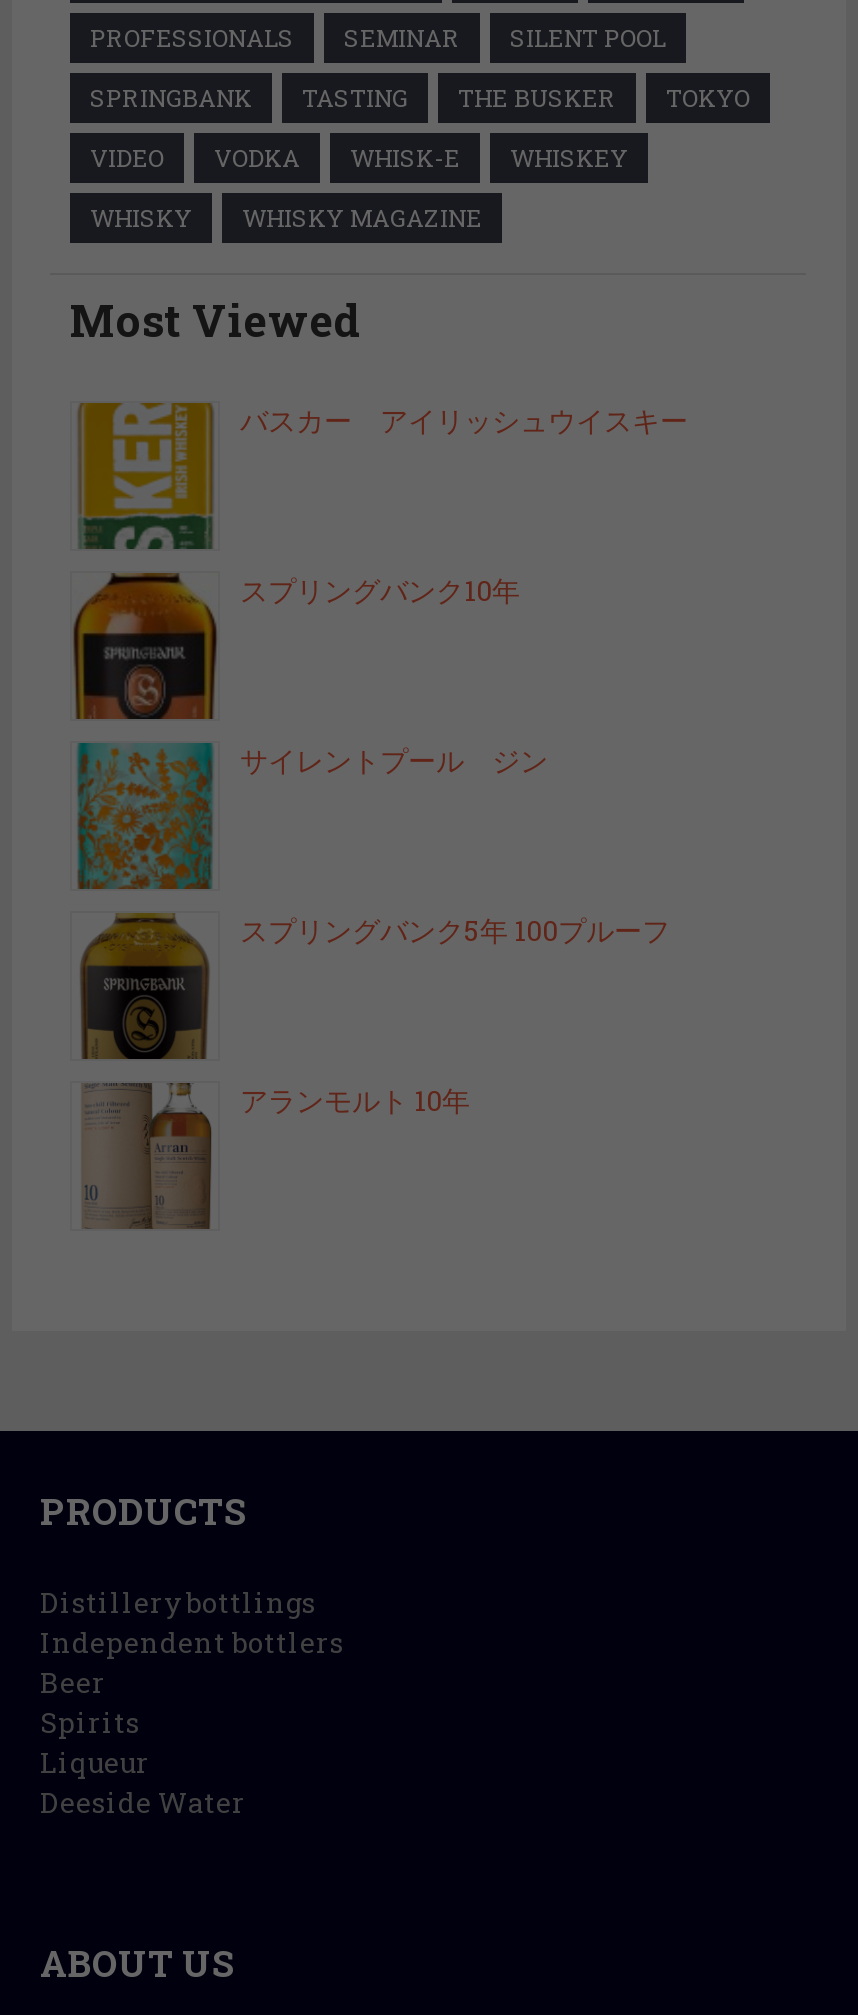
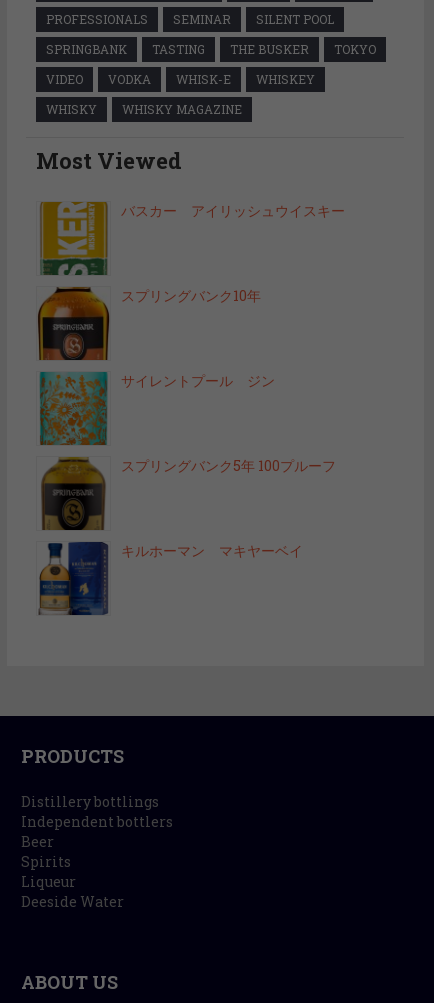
- [image]
- アランモルト 10年
+ [image]
+ キルホーマン マキヤーベイ
